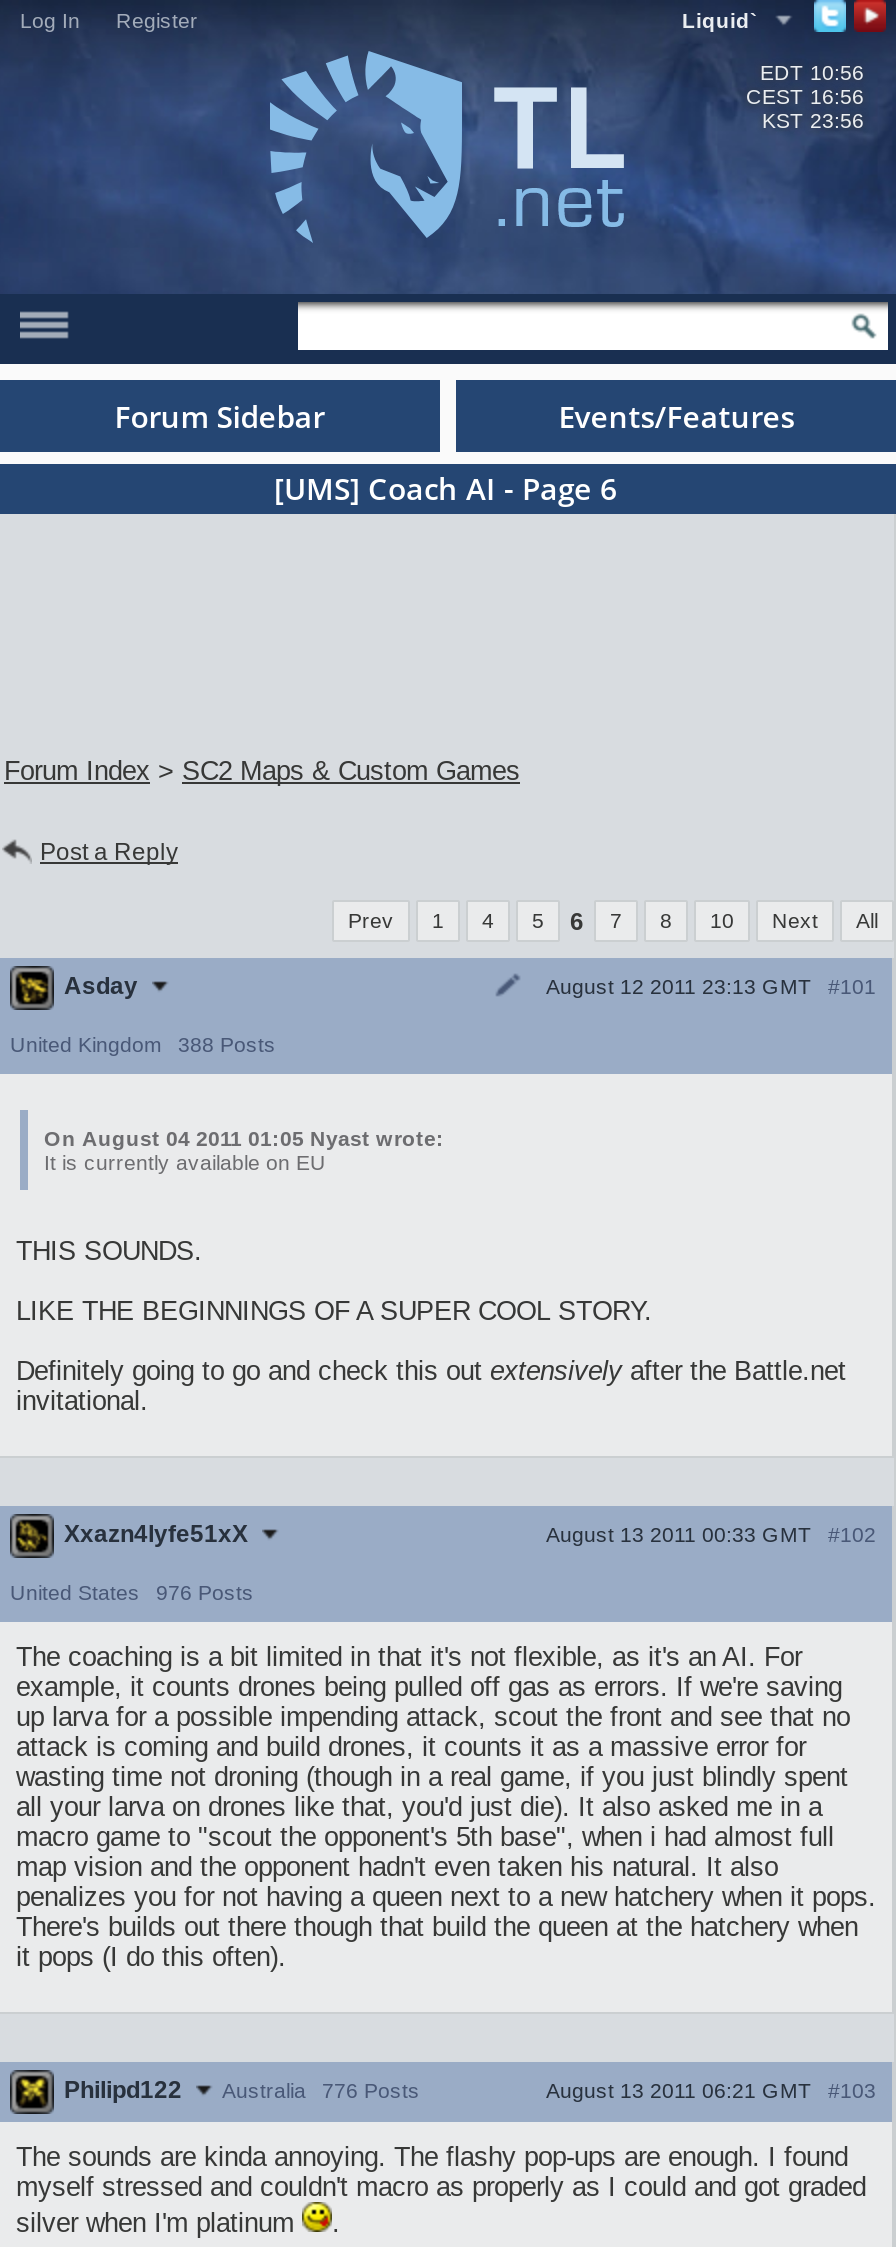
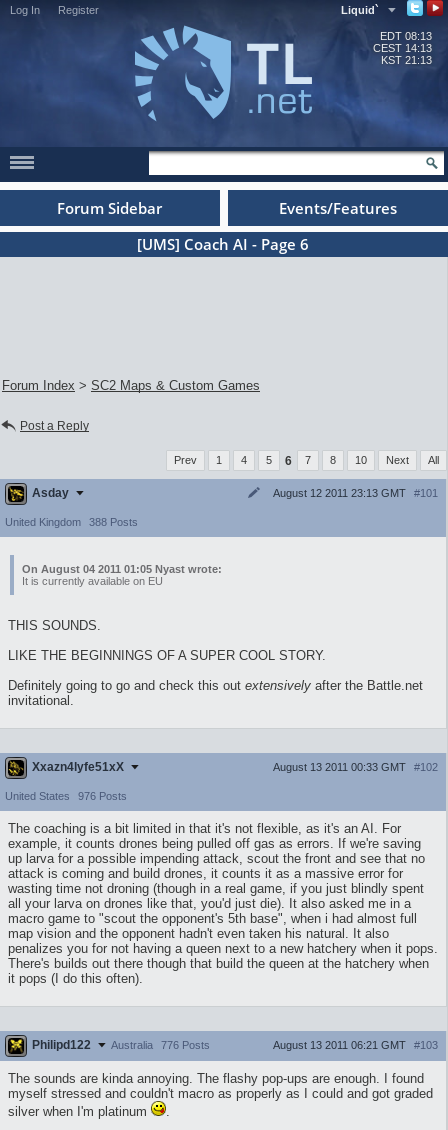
- EDT 10:56
+ EDT 08:13

- CEST 16:56
+ CEST 14:13

- KST 23:56
+ KST 21:13
